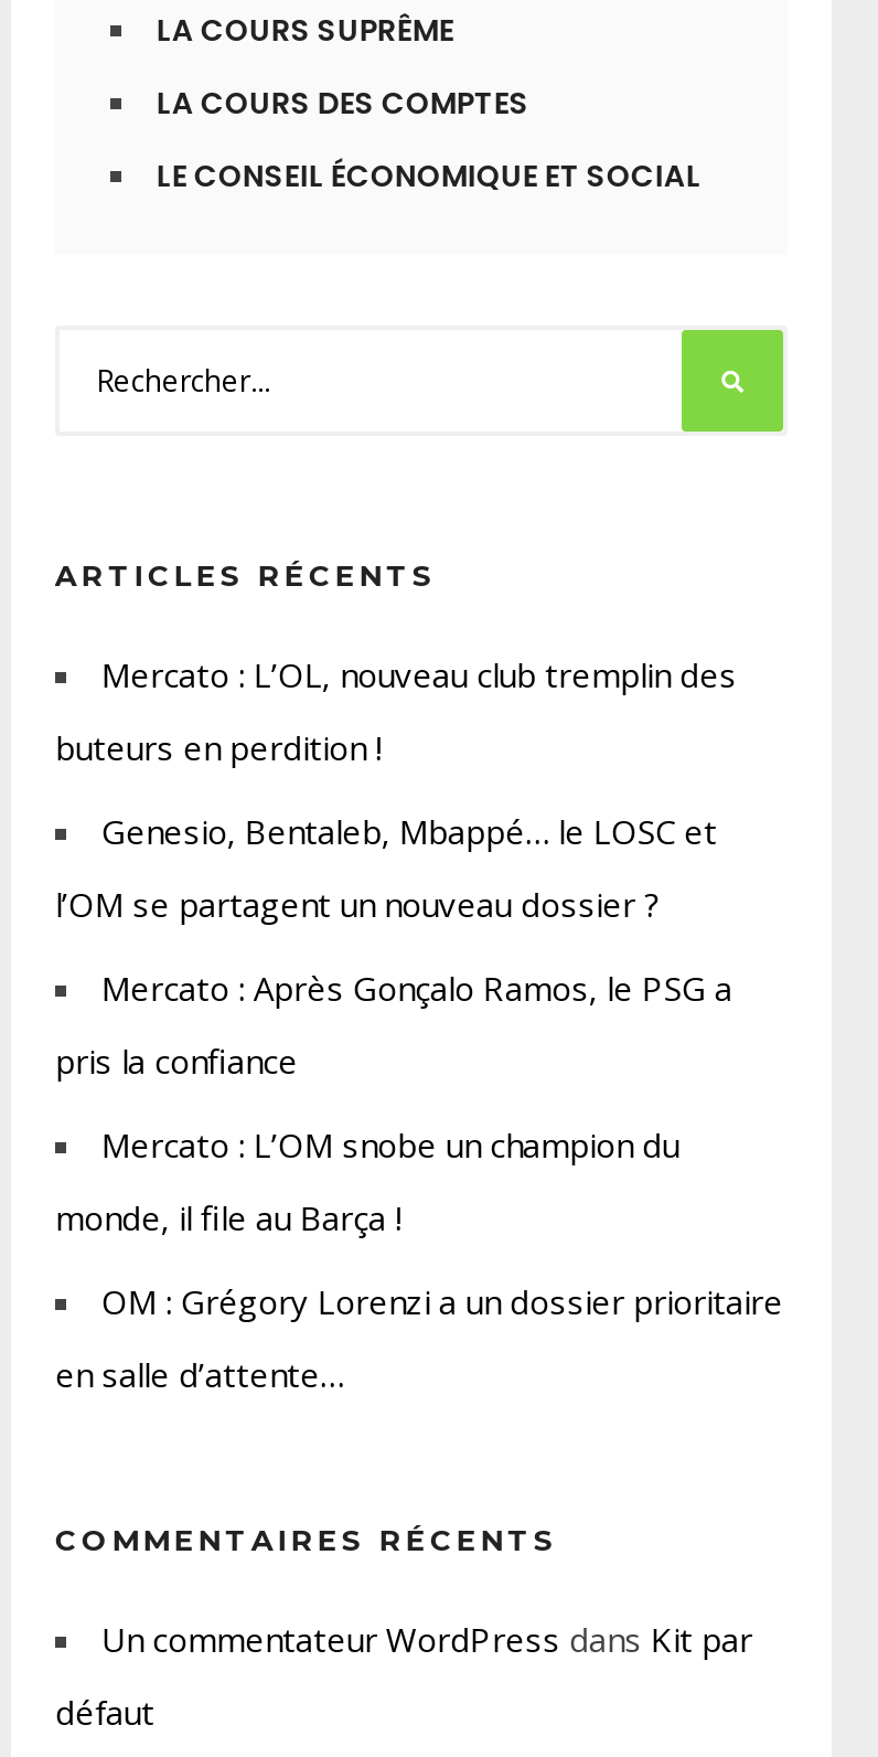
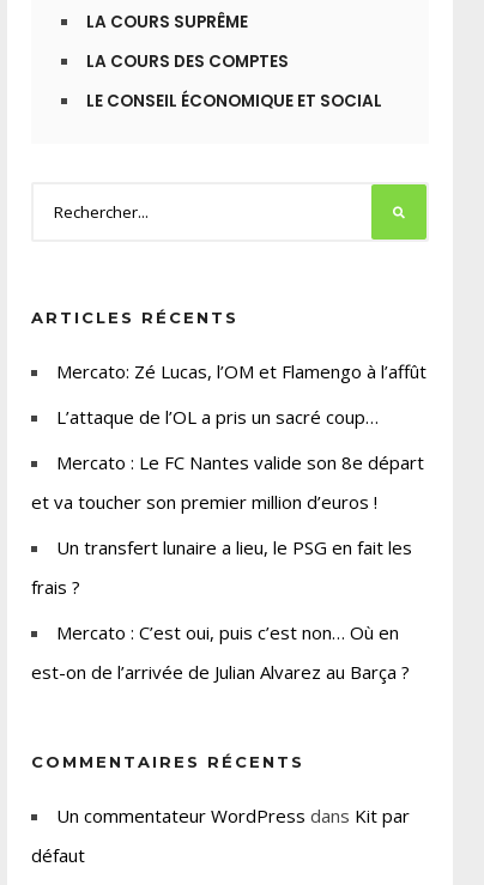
- Mercato : L’OL, nouveau club tremplin des
- buteurs en perdition !
- Genesio, Bentaleb, Mbappé… le LOSC et
- l’OM se partagent un nouveau dossier ?
- Mercato : Après Gonçalo Ramos, le PSG a
- pris la confiance
- Mercato : L’OM snobe un champion du
- monde, il file au Barça !
- OM : Grégory Lorenzi a un dossier prioritaire
- en salle d’attente…
+ Mercato: Zé Lucas, l’OM et Flamengo à l’affût
+ L’attaque de l’OL a pris un sacré coup…
+ Mercato : Le FC Nantes valide son 8e départ
+ et va toucher son premier million d’euros !
+ Un transfert lunaire a lieu, le PSG en fait les
+ frais ?
+ Mercato : C’est oui, puis c’est non… Où en
+ est-on de l’arrivée de Julian Alvarez au Barça ?
